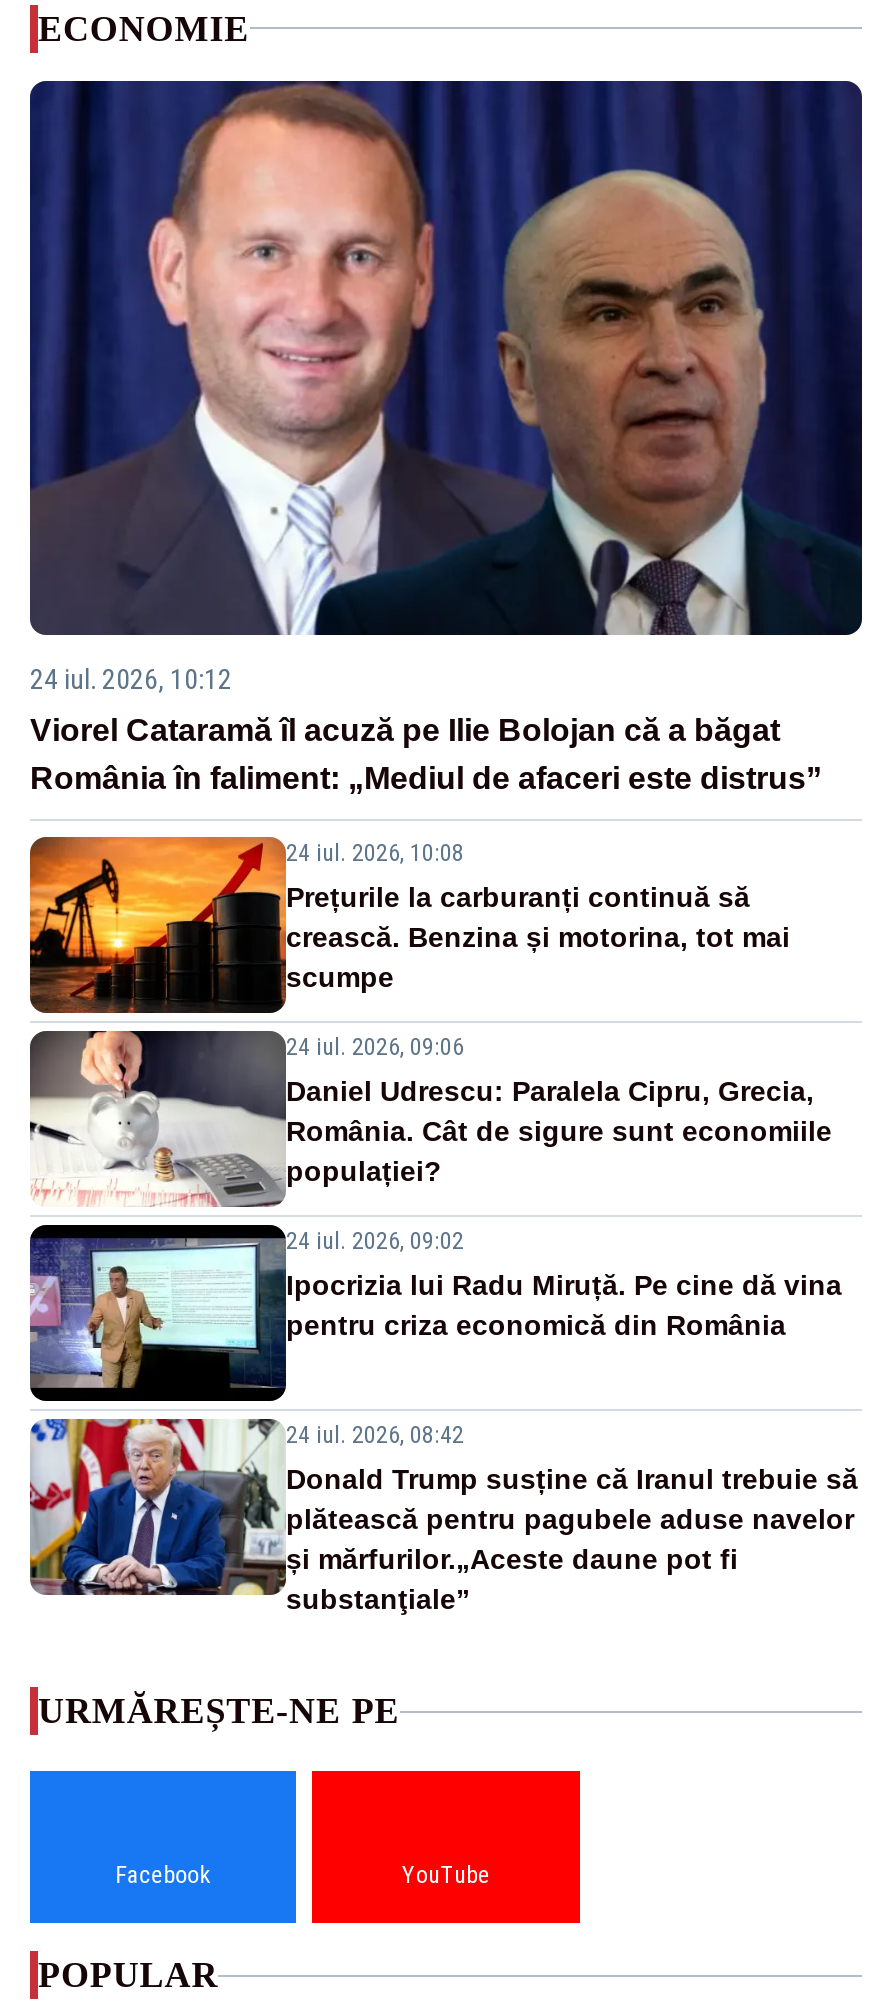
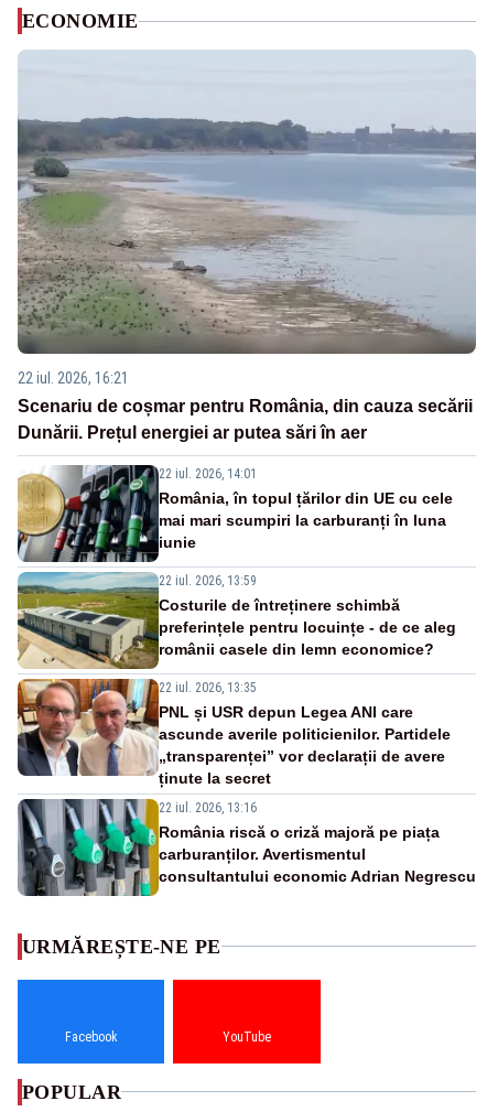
- [image]
- 24 iul. 2026, 10:12
+ [image]
+ 22 iul. 2026, 16:21

- Viorel Cataramă îl acuză pe Ilie Bolojan că a băgat
- România în faliment: „Mediul de afaceri este distrus”
+ Scenariu de coșmar pentru România, din cauza secării
+ Dunării. Prețul energiei ar putea sări în aer

- [image]
- 24 iul. 2026, 10:08
- Prețurile la carburanți continuă să
- crească. Benzina și motorina, tot mai
- scumpe
+ [image]
+ 22 iul. 2026, 14:01
+ România, în topul țărilor din UE cu cele
+ mai mari scumpiri la carburanți în luna
+ iunie

- [image]
- 24 iul. 2026, 09:06
- Daniel Udrescu: Paralela Cipru, Grecia,
- România. Cât de sigure sunt economiile
- populației?
+ [image]
+ 22 iul. 2026, 13:59
+ Costurile de întreținere schimbă
+ preferințele pentru locuințe - de ce aleg
+ românii casele din lemn economice?

- [image]
- 24 iul. 2026, 09:02
- Ipocrizia lui Radu Miruță. Pe cine dă vina
- pentru criza economică din România
+ [image]
+ 22 iul. 2026, 13:35
+ PNL și USR depun Legea ANI care
+ ascunde averile politicienilor. Partidele
+ „transparenței” vor declarații de avere
+ ținute la secret

- [image]
- 24 iul. 2026, 08:42
- Donald Trump susține că Iranul trebuie să
- plătească pentru pagubele aduse navelor
- și mărfurilor.„Aceste daune pot fi
- substanţiale”
+ [image]
+ 22 iul. 2026, 13:16
+ România riscă o criză majoră pe piața
+ carburanților. Avertismentul
+ consultantului economic Adrian Negrescu
